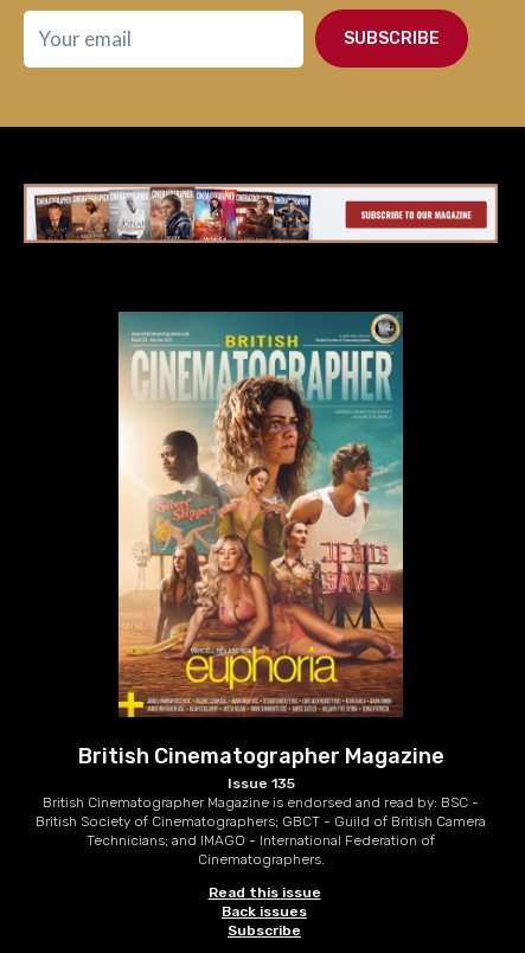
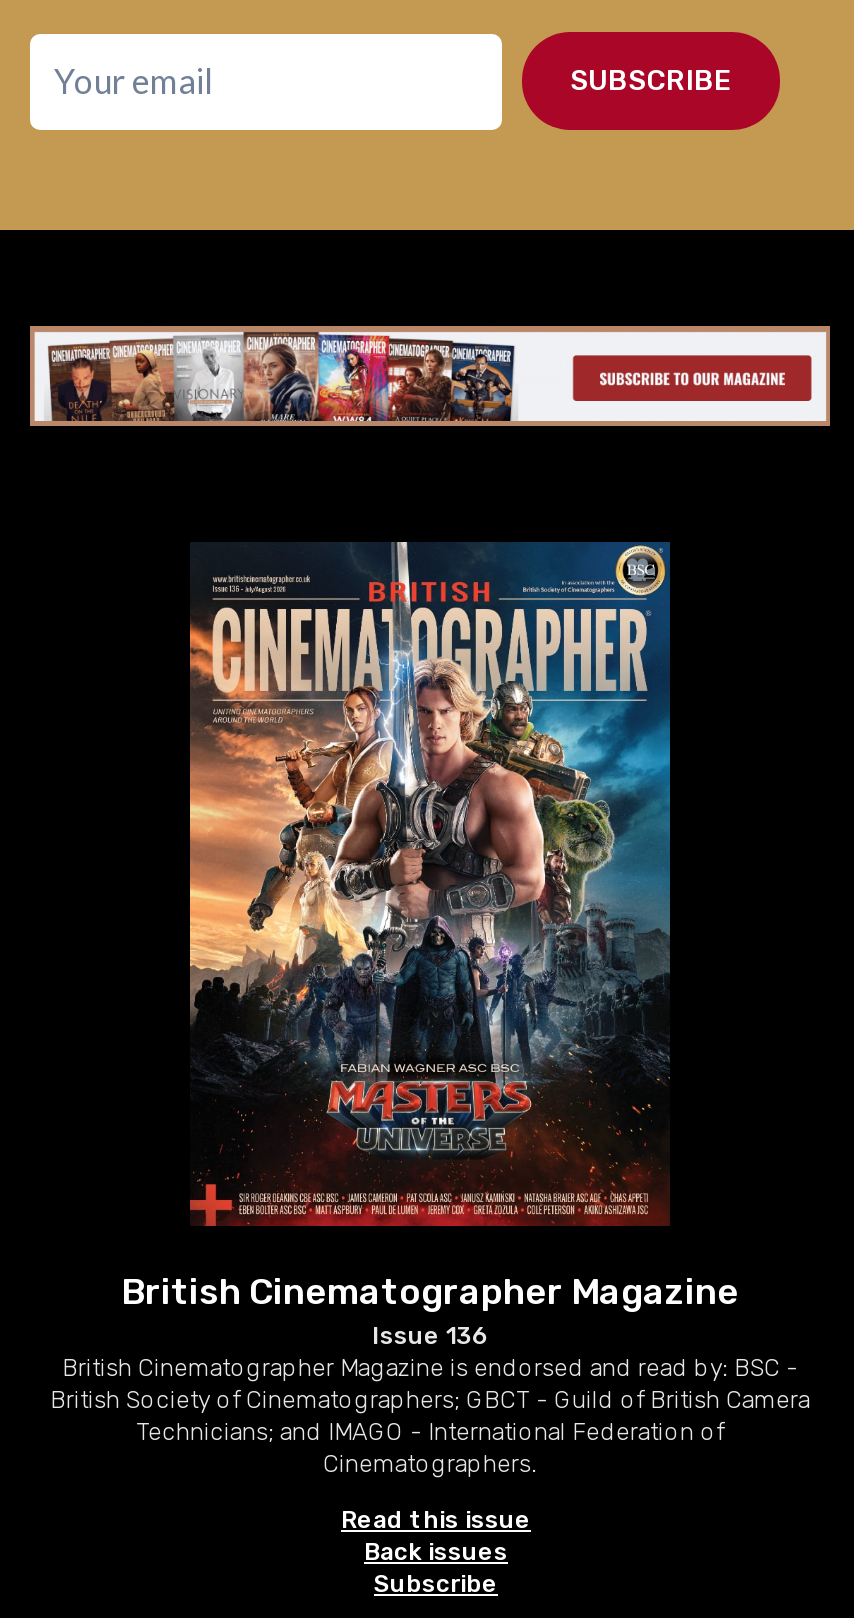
- [image]
+ [image]

- Issue 135
+ Issue 136
